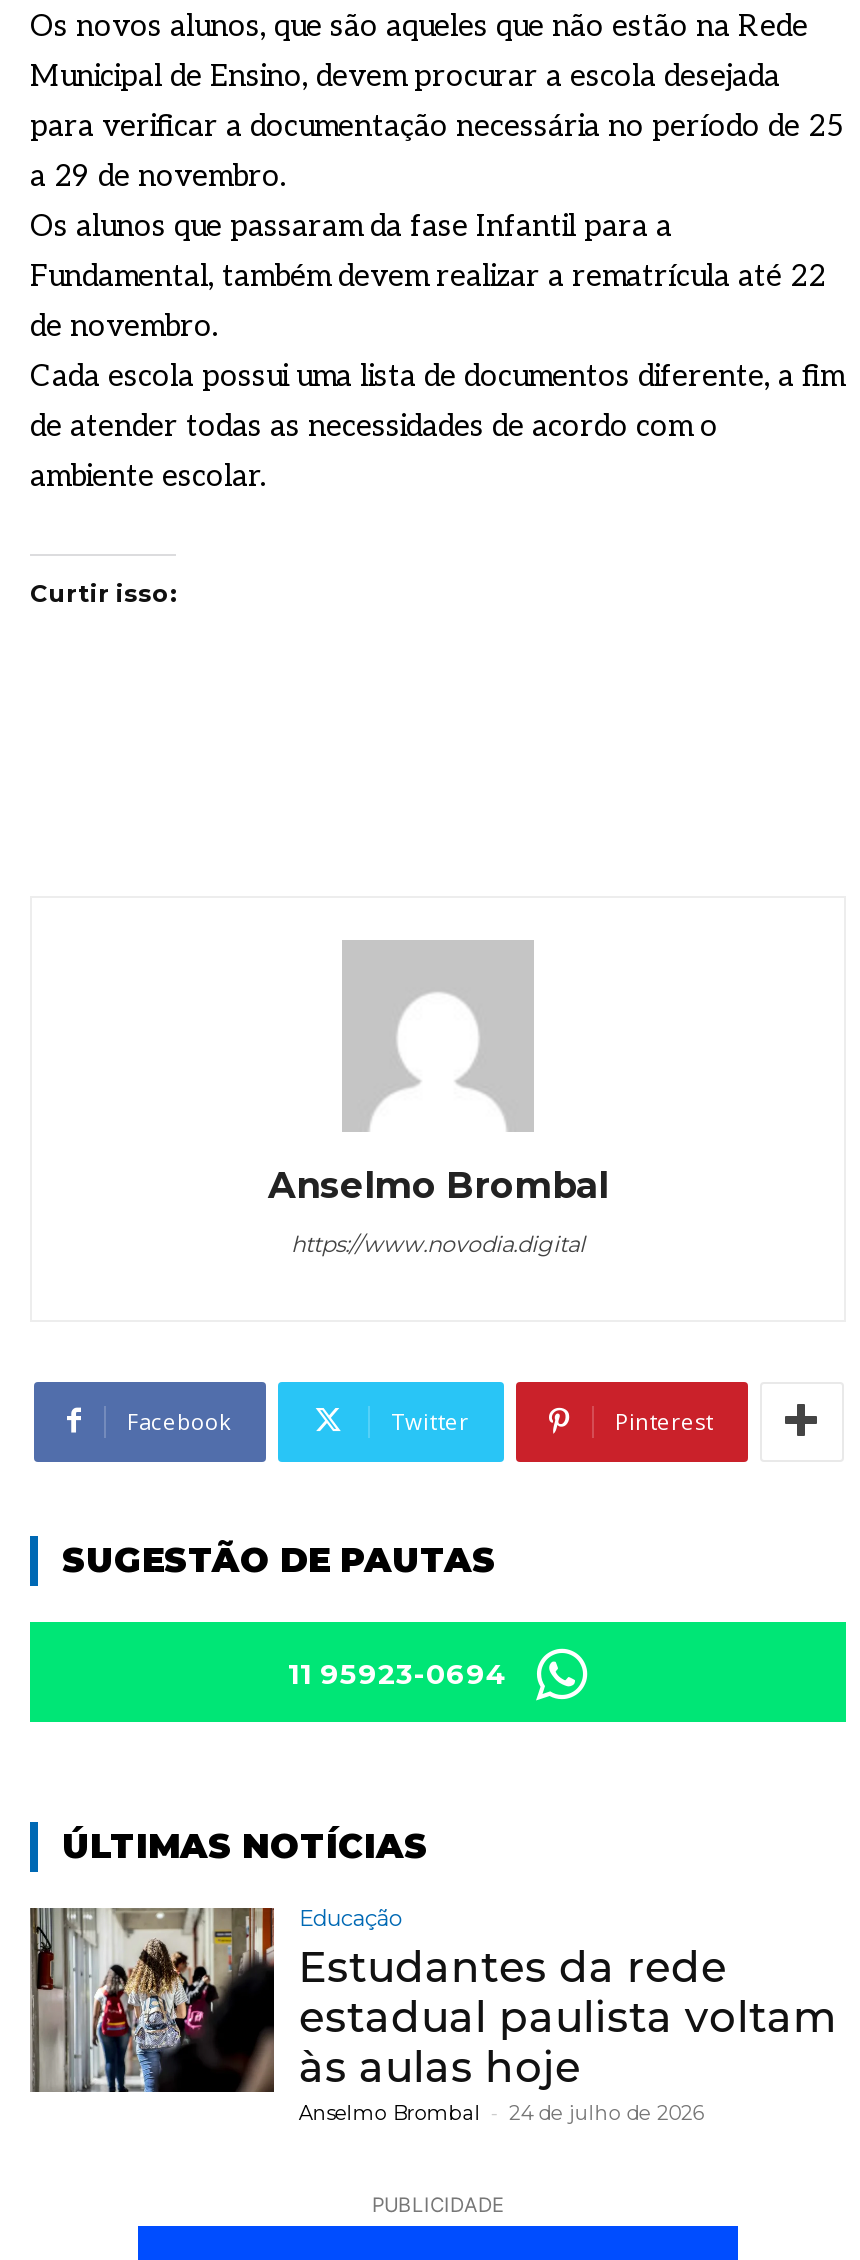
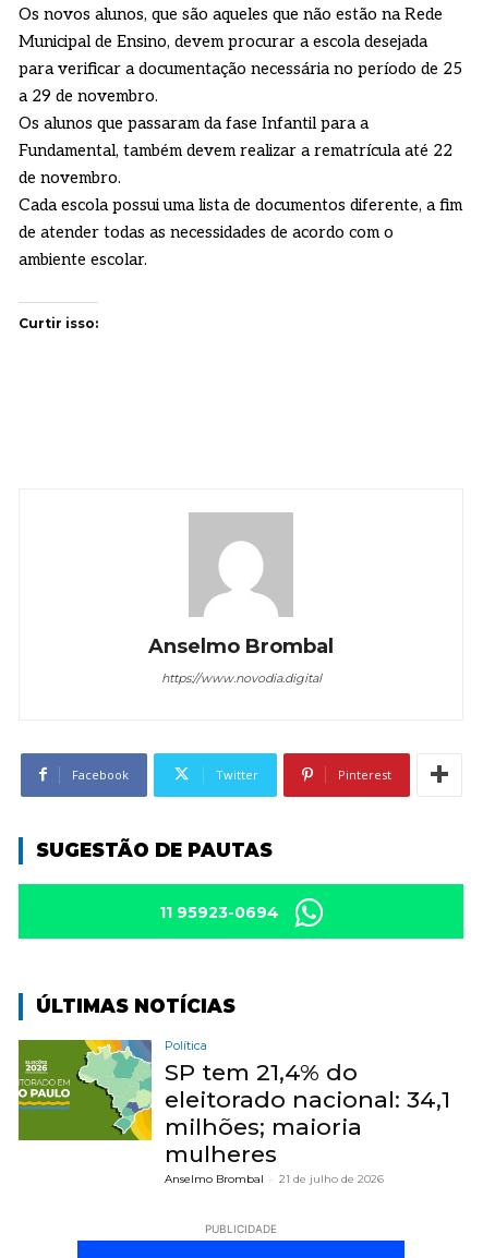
- [image]
- Educação
- Estudantes da rede
- estadual paulista voltam
- às aulas hoje
- Anselmo Brombal - 24 de julho de 2026
+ [image]
+ Política
+ SP tem 21,4% do
+ eleitorado nacional: 34,1
+ milhões; maioria
+ mulheres
+ Anselmo Brombal - 21 de julho de 2026
